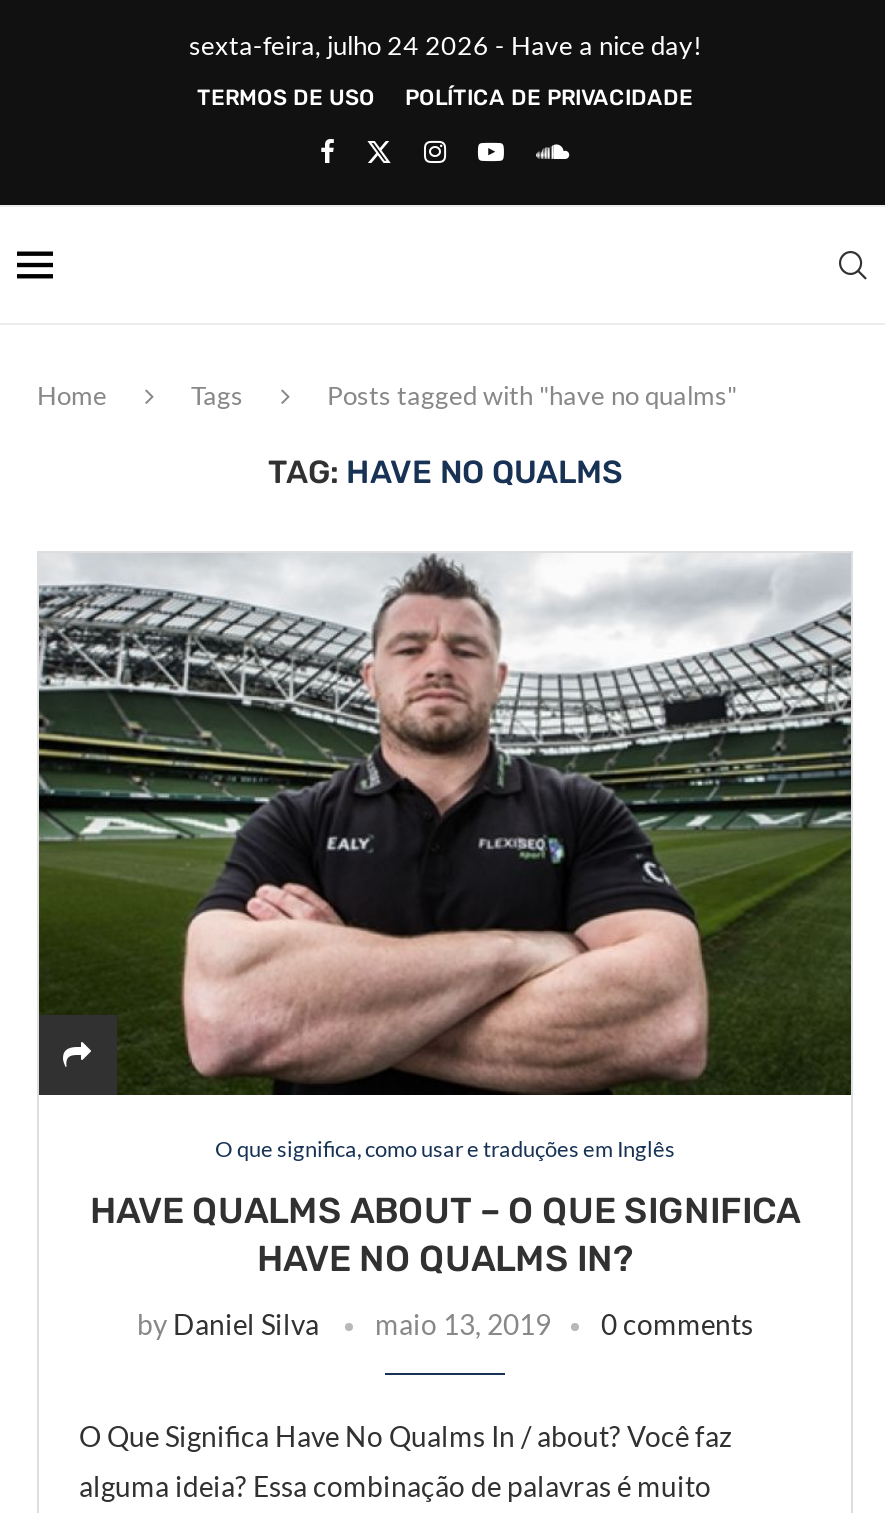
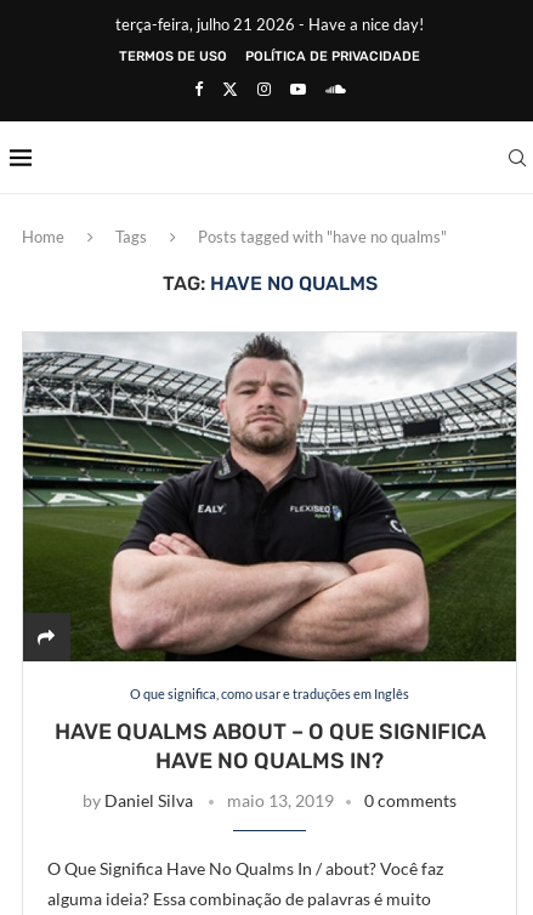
- sexta-feira, julho 24 2026 - Have a nice day!
+ terça-feira, julho 21 2026 - Have a nice day!
